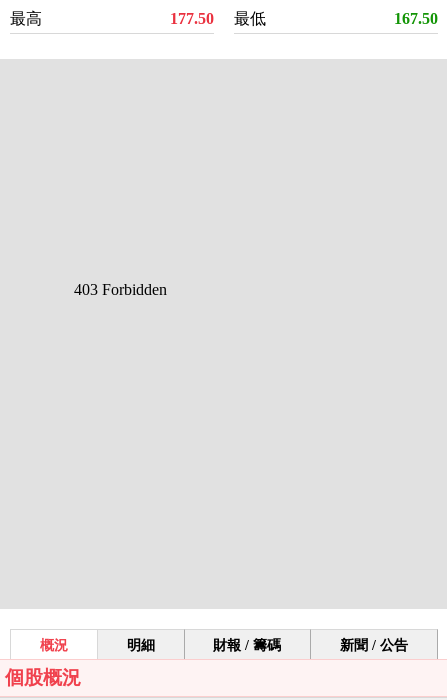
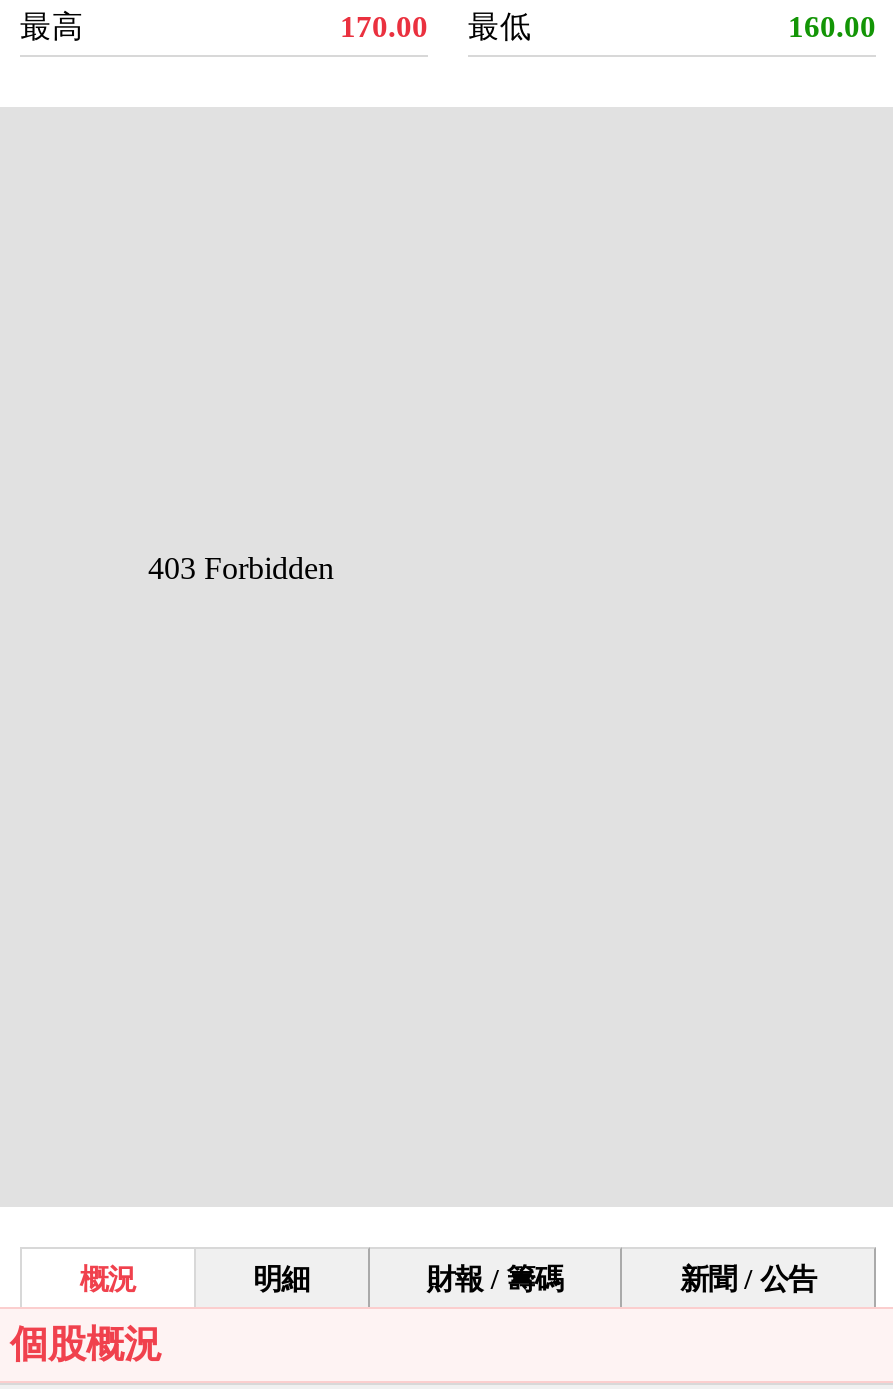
- 177.50 最低
+ 170.00 最低

- 167.50
+ 160.00
